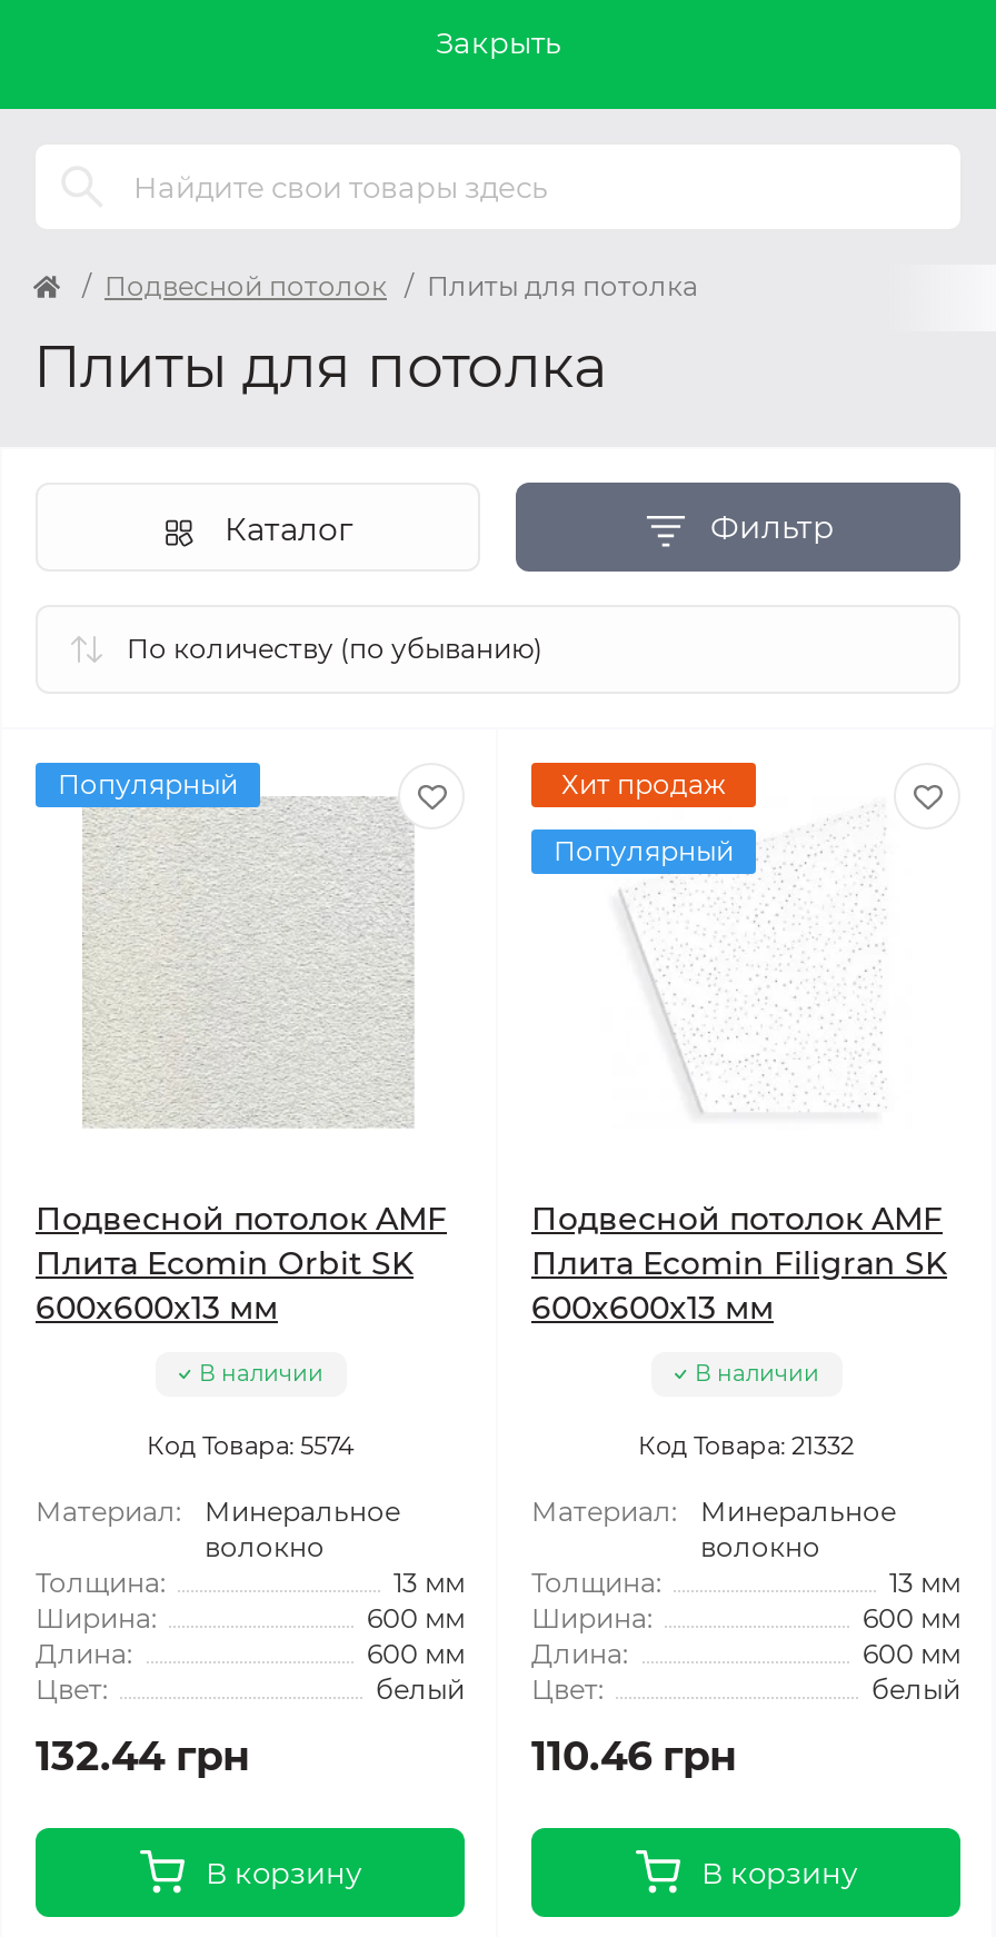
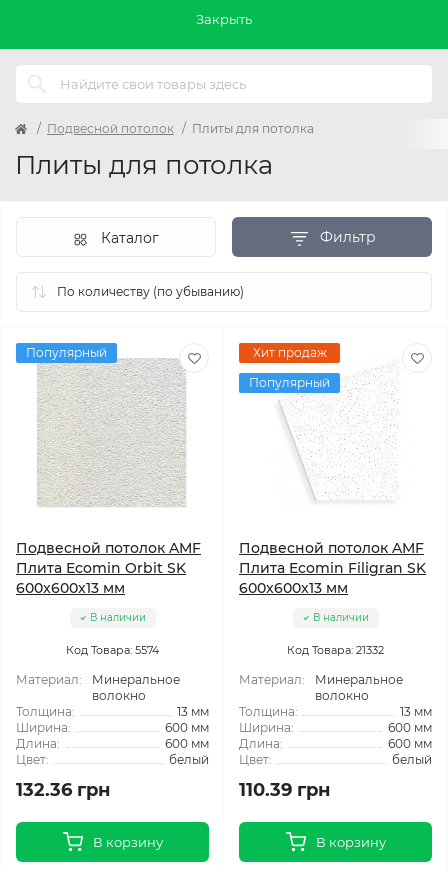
- 132.44 грн
+ 132.36 грн

- 110.46 грн
+ 110.39 грн
